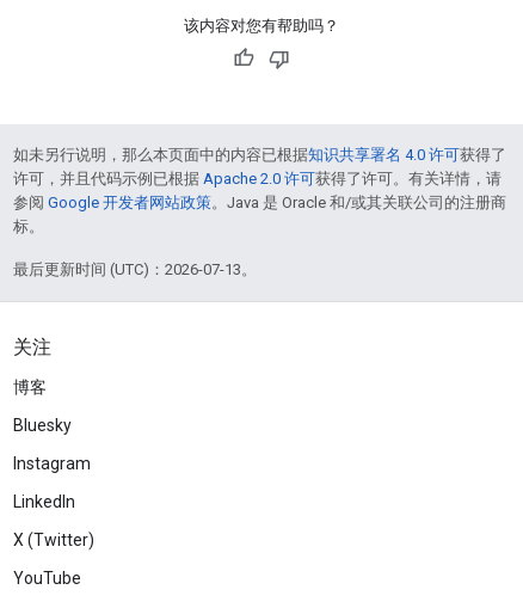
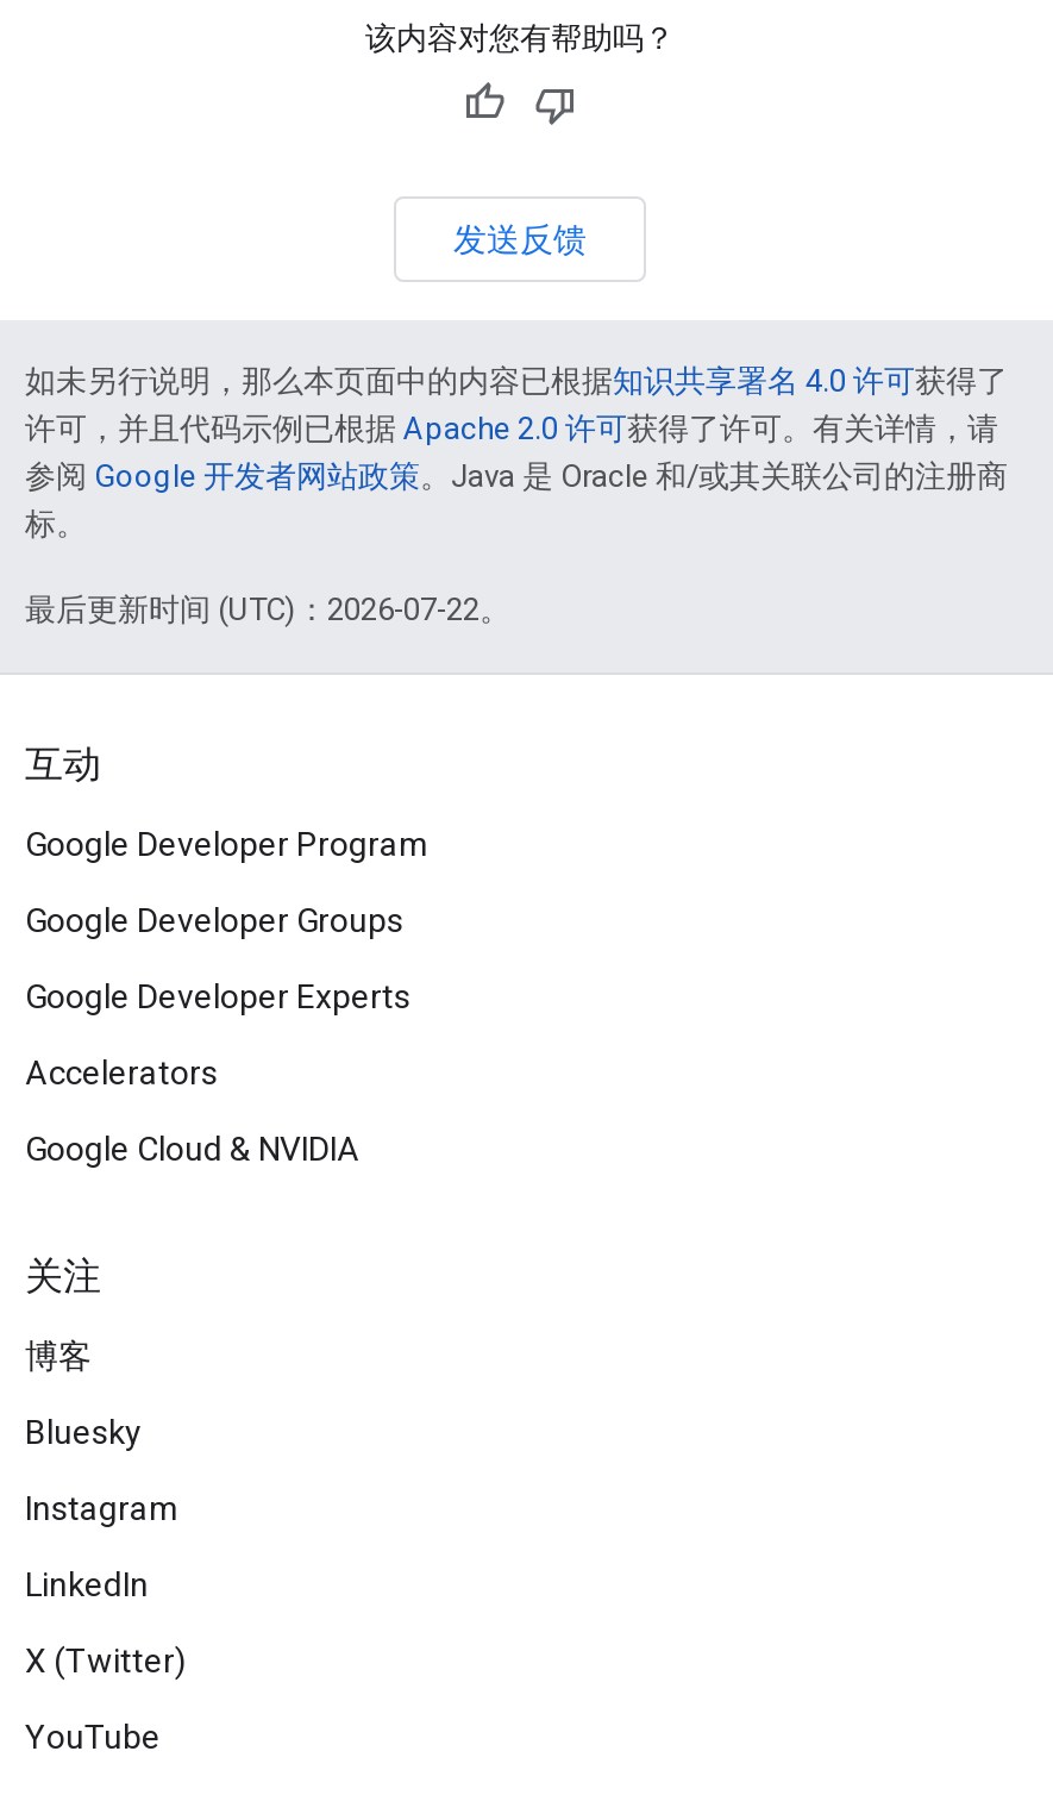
+ 发送反馈

- 最后更新时间 (UTC)：2026-07-13。
+ 最后更新时间 (UTC)：2026-07-22。
+ 互动
+ Google Developer Program
+ Google Developer Groups
+ Google Developer Experts
+ Accelerators
+ Google Cloud & NVIDIA
